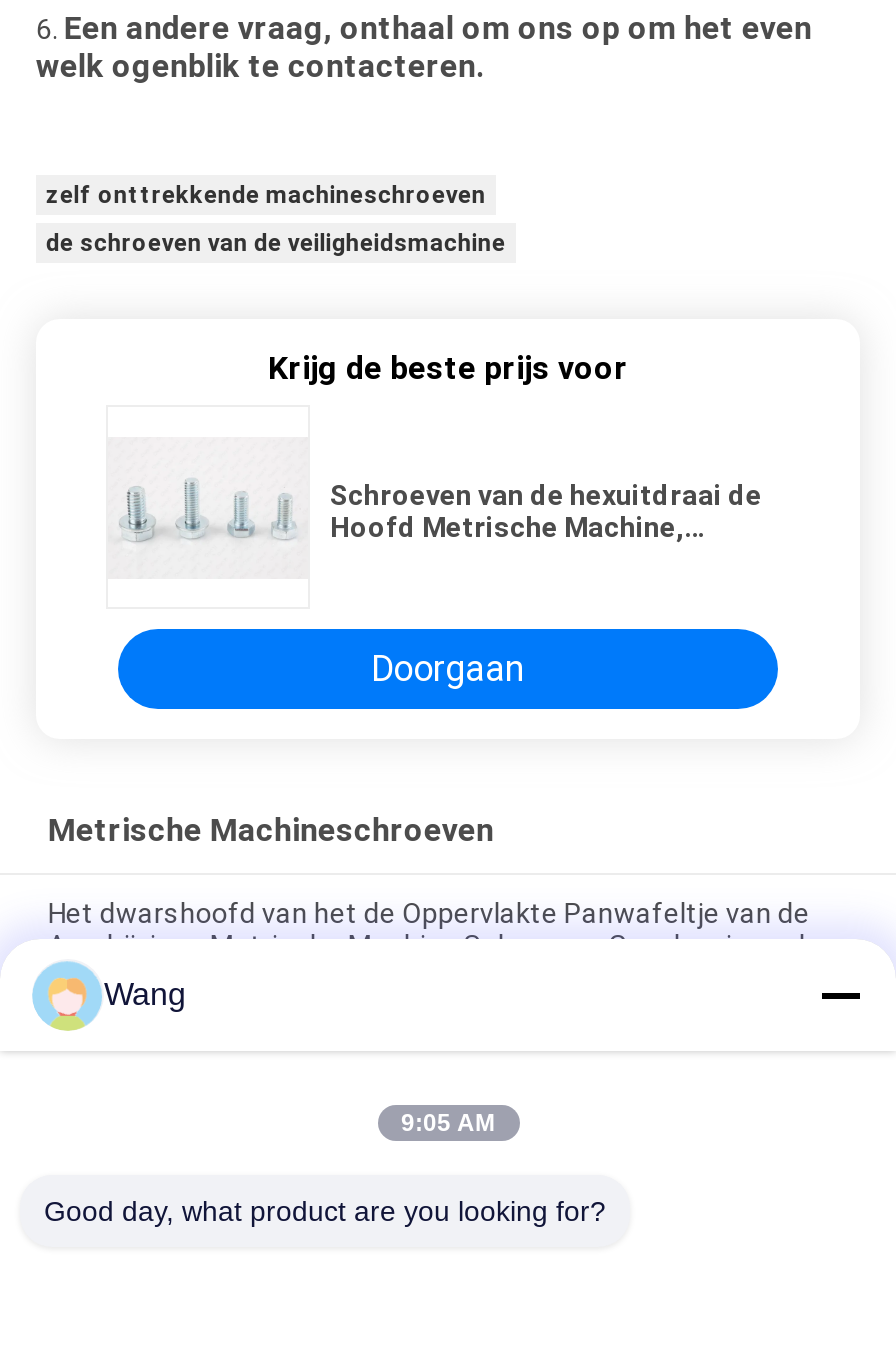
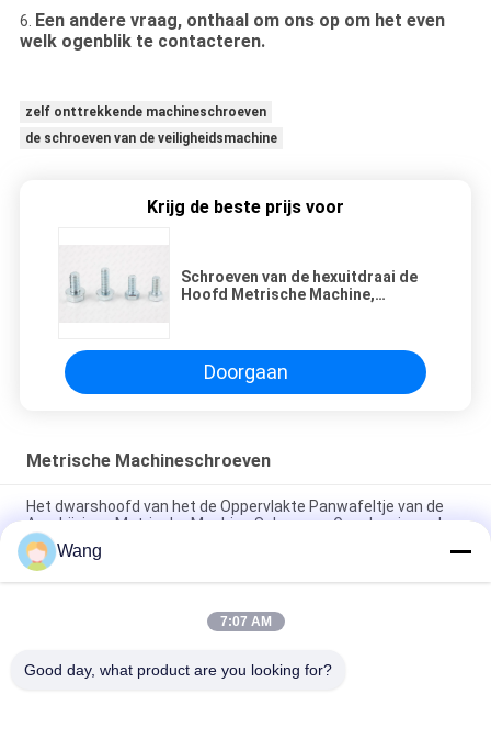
- 9:05 AM
+ 7:07 AM
